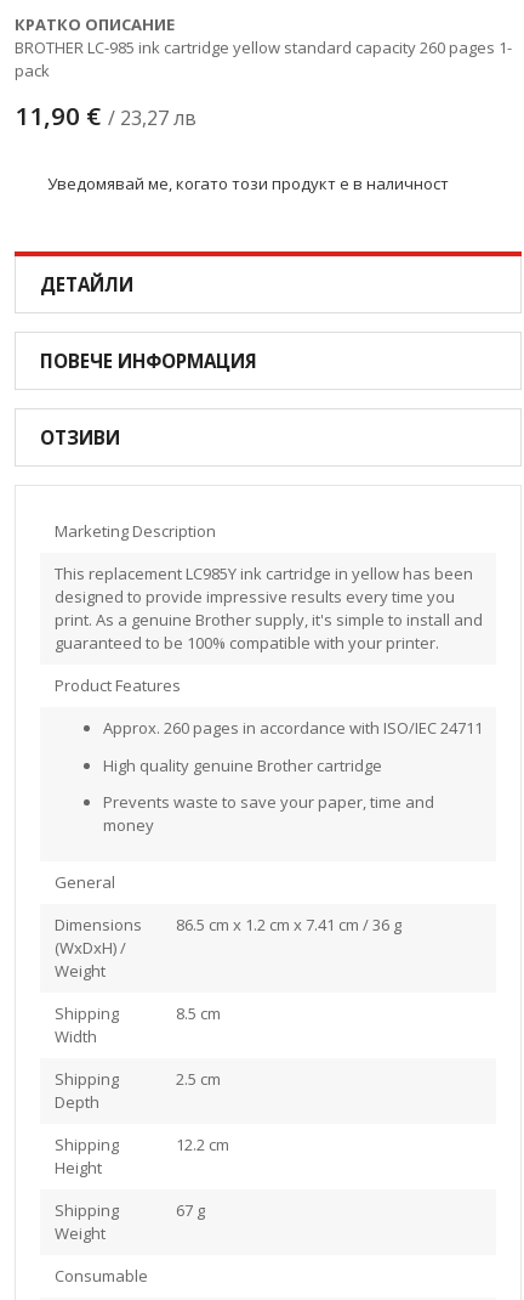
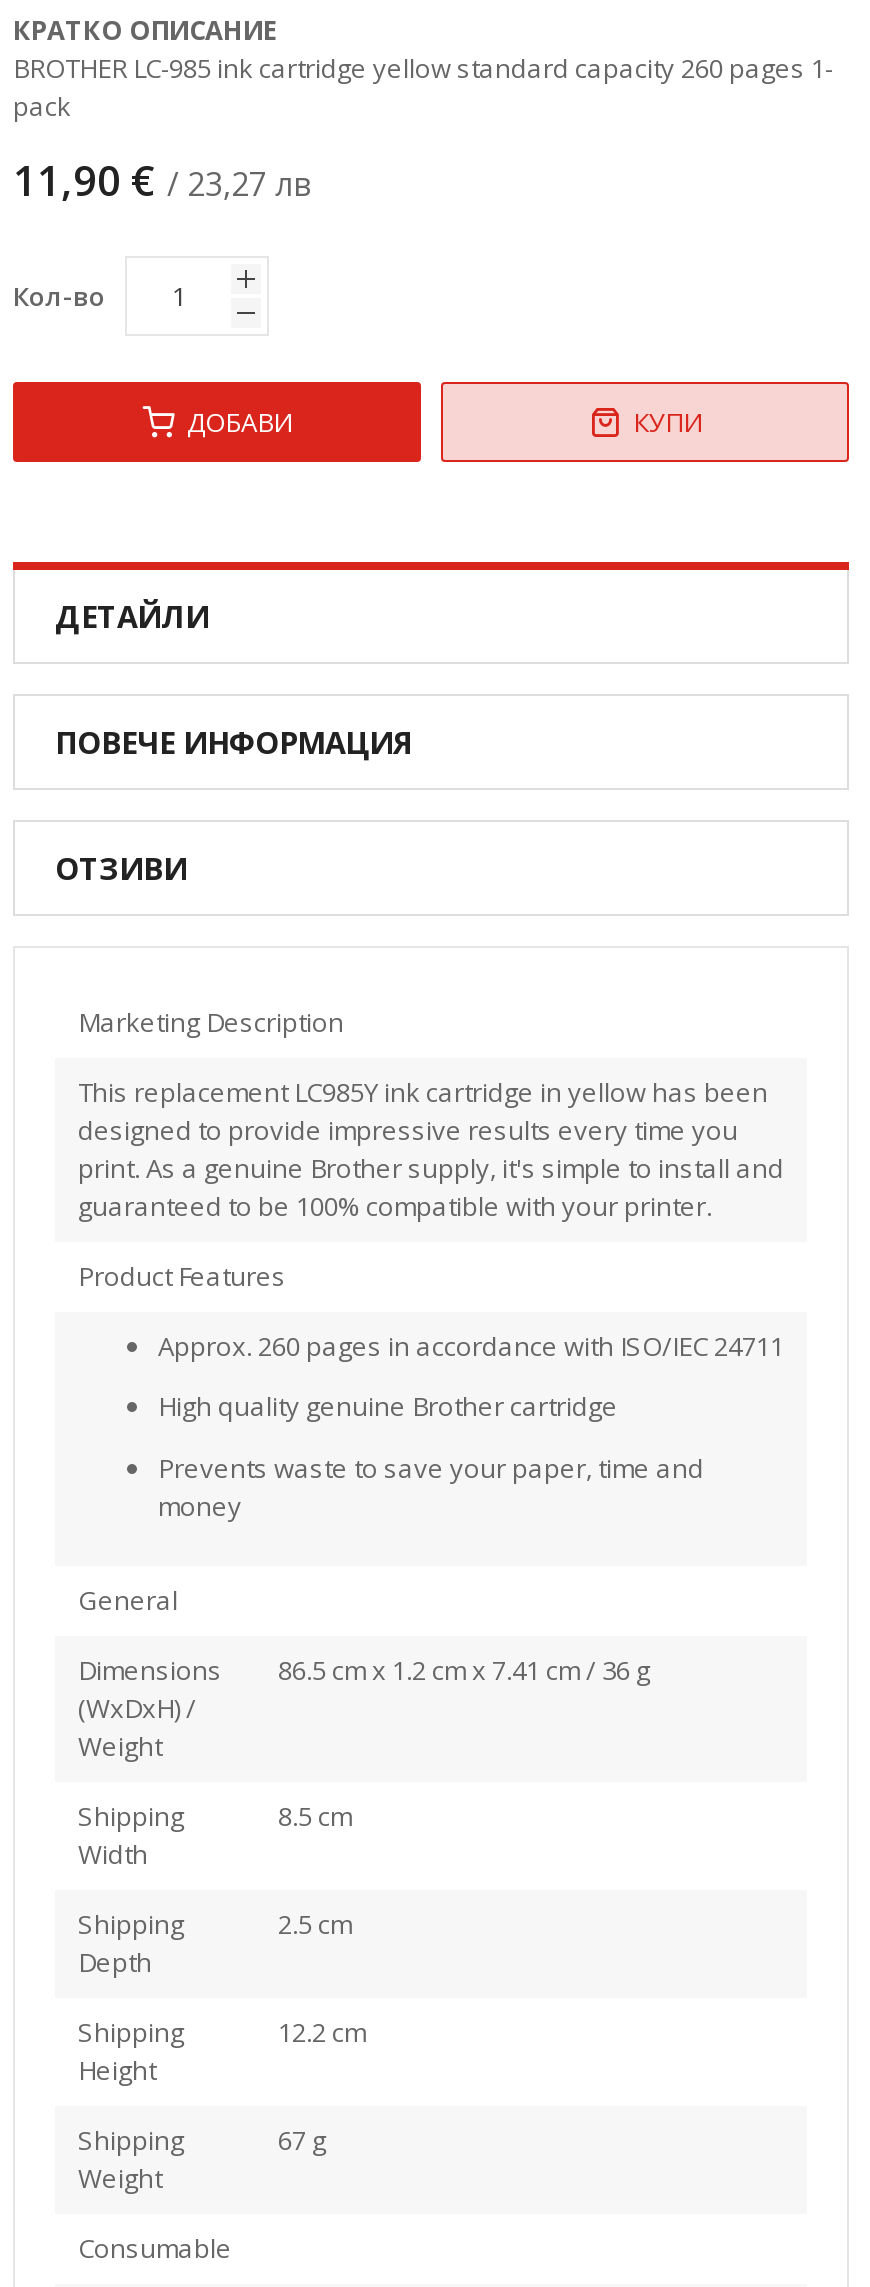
- Уведомявай ме, когато този продукт е в наличност
+ Кол-во
+ ДОБАВИ
+ КУПИ
